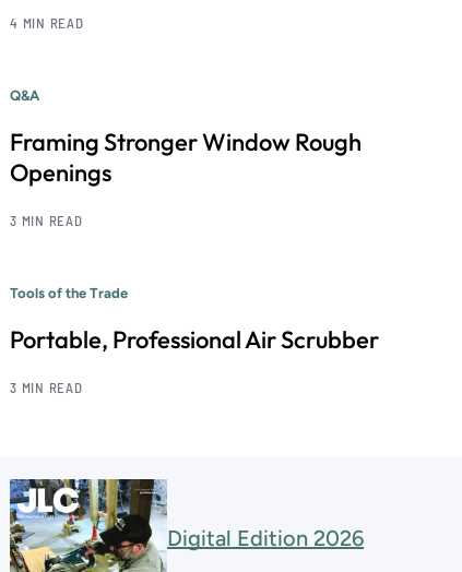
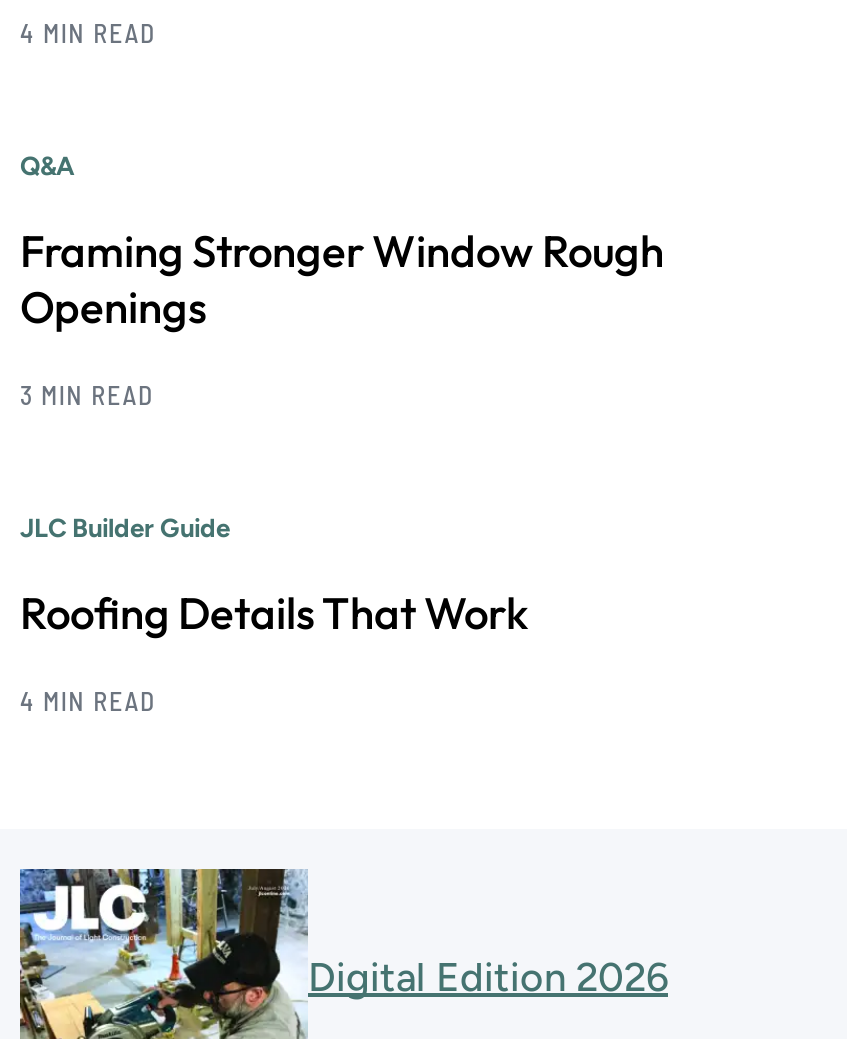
- Tools of the Trade
+ JLC Builder Guide

- Portable, Professional Air Scrubber
+ Roofing Details That Work

- 3 MIN READ
+ 4 MIN READ
